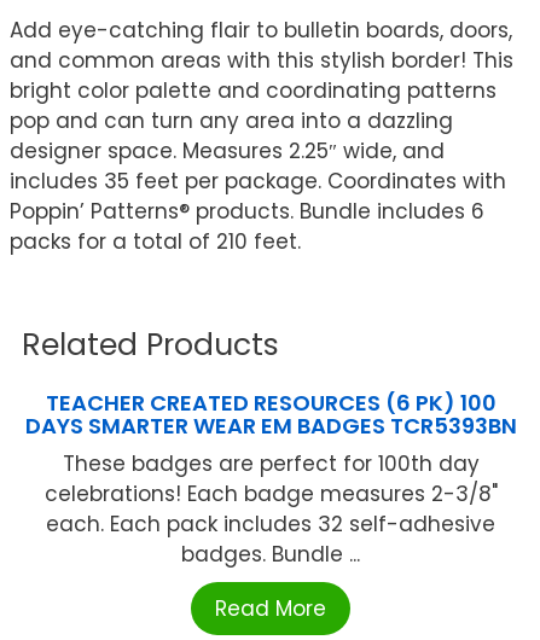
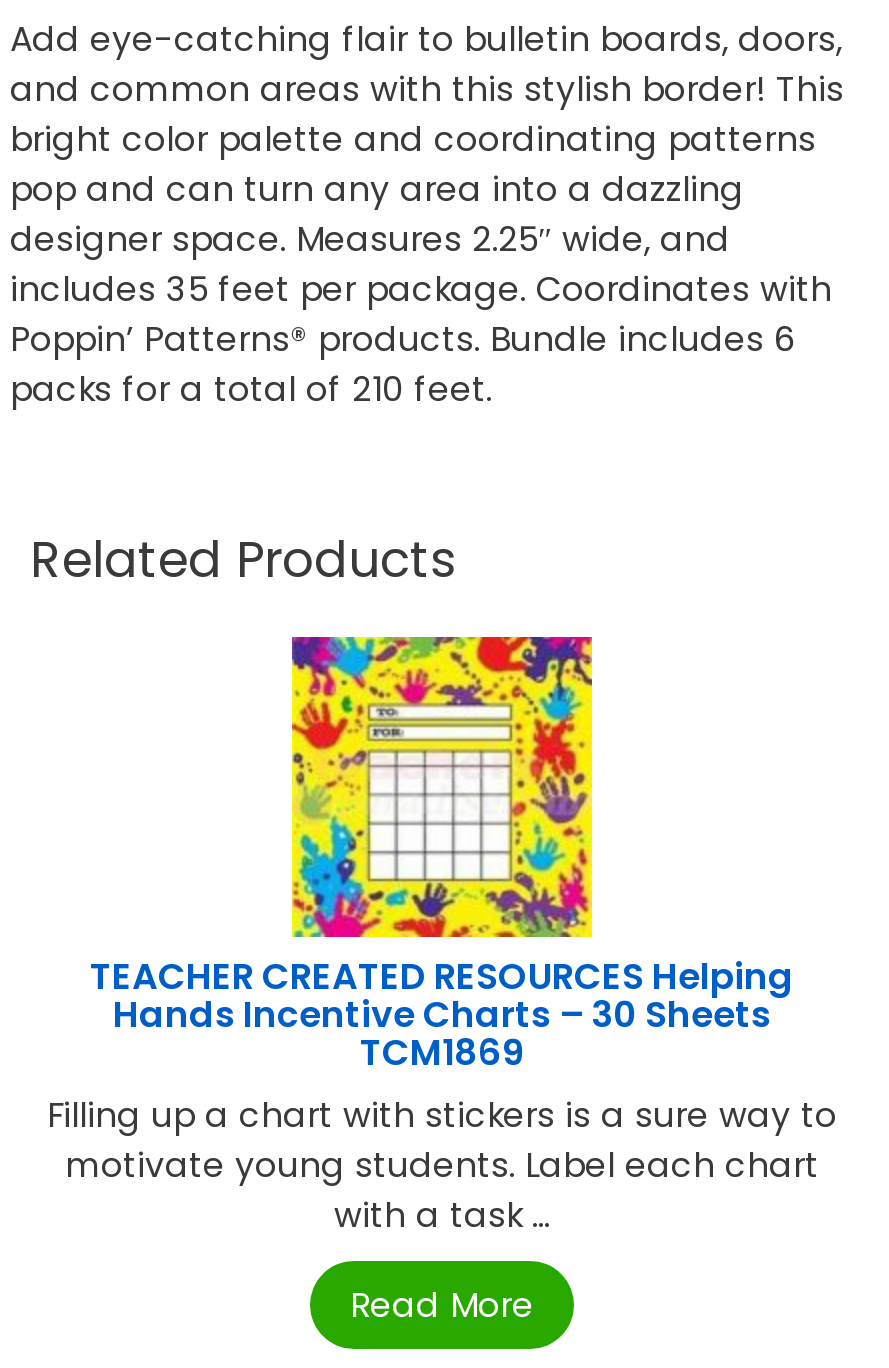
- TEACHER CREATED RESOURCES (6 PK) 100
- DAYS SMARTER WEAR EM BADGES TCR5393BN
- These badges are perfect for 100th day
- celebrations! Each badge measures 2-3/8"
- each. Each pack includes 32 self-adhesive
- badges. Bundle ...
+ TEACHER CREATED RESOURCES Helping
+ Hands Incentive Charts – 30 Sheets
+ TCM1869
+ Filling up a chart with stickers is a sure way to
+ motivate young students. Label each chart
+ with a task ...
